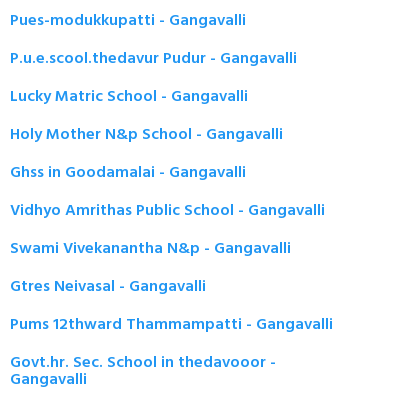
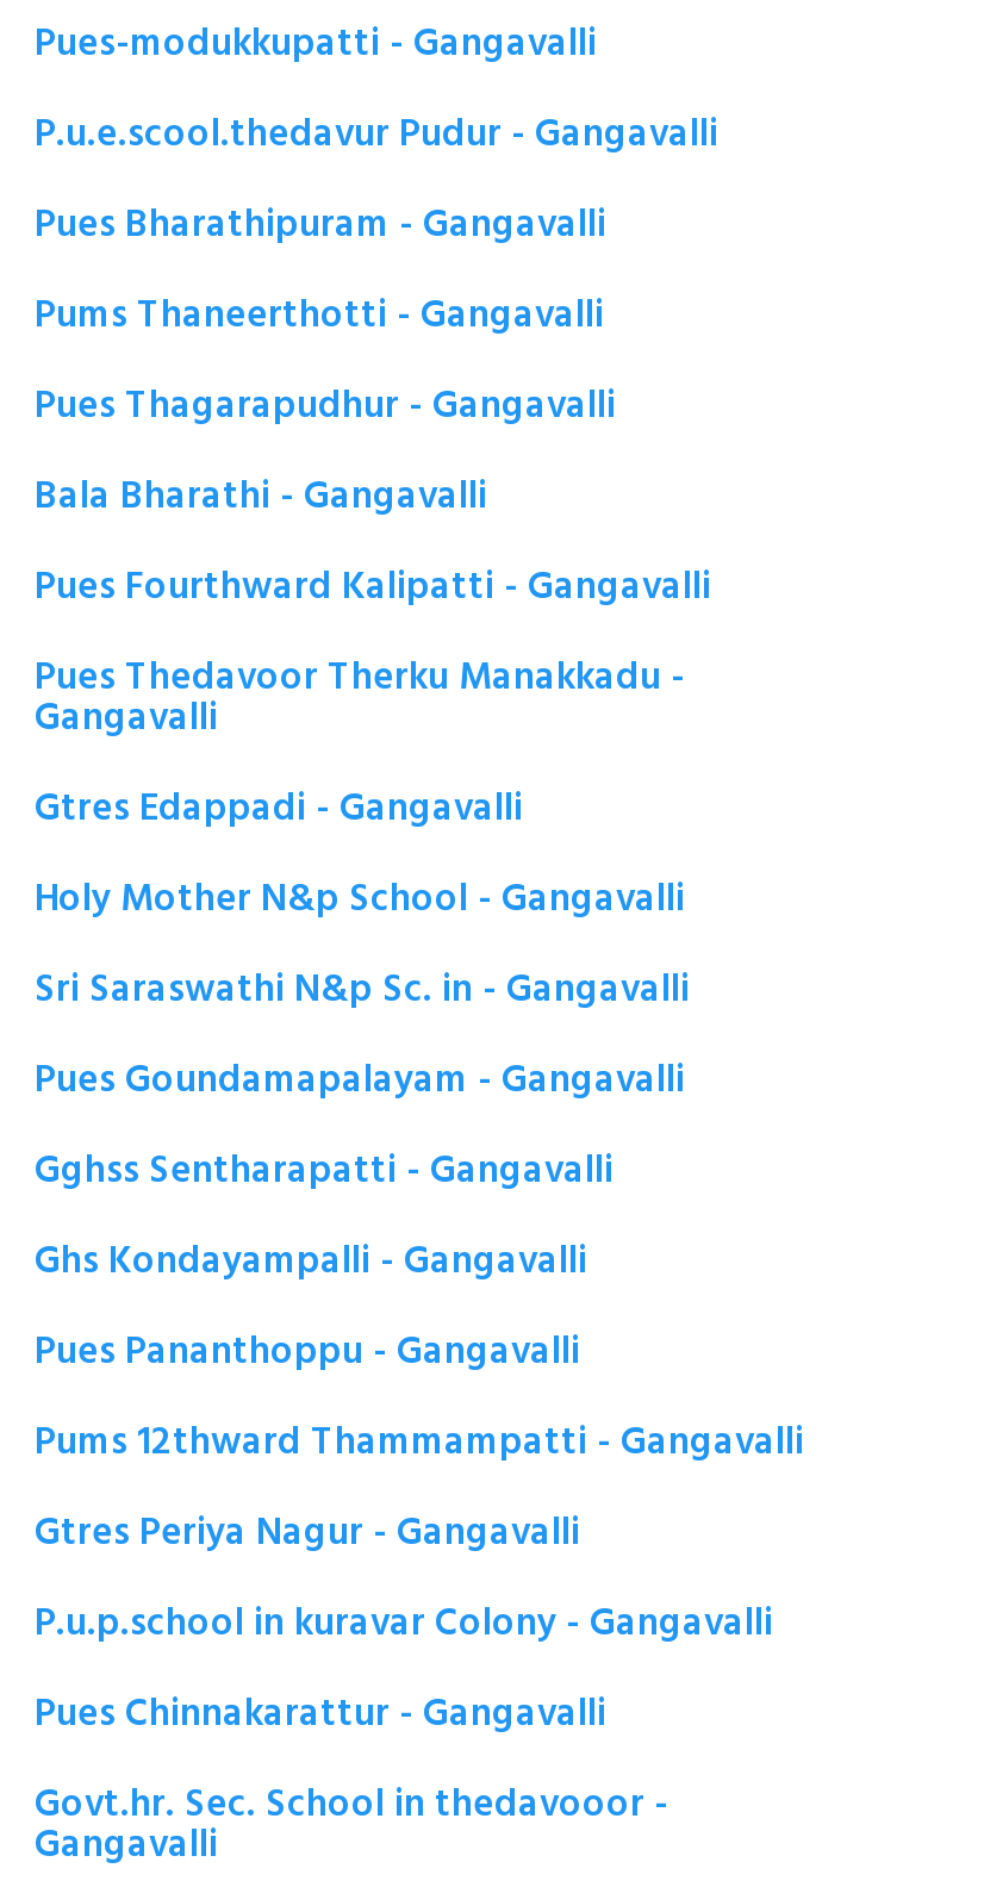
- Lucky Matric School - Gangavalli
+ Pues Bharathipuram - Gangavalli
+ Pums Thaneerthotti - Gangavalli
+ Pues Thagarapudhur - Gangavalli
+ Bala Bharathi - Gangavalli
+ Pues Fourthward Kalipatti - Gangavalli
+ Pues Thedavoor Therku Manakkadu -
+ Gangavalli
+ Gtres Edappadi - Gangavalli

- Ghss in Goodamalai - Gangavalli
- Vidhyo Amrithas Public School - Gangavalli
- Swami Vivekanantha N&p - Gangavalli
- Gtres Neivasal - Gangavalli
+ Sri Saraswathi N&p Sc. in - Gangavalli
+ Pues Goundamapalayam - Gangavalli
+ Gghss Sentharapatti - Gangavalli
+ Ghs Kondayampalli - Gangavalli
+ Pues Pananthoppu - Gangavalli

+ Gtres Periya Nagur - Gangavalli
+ P.u.p.school in kuravar Colony - Gangavalli
+ Pues Chinnakarattur - Gangavalli
